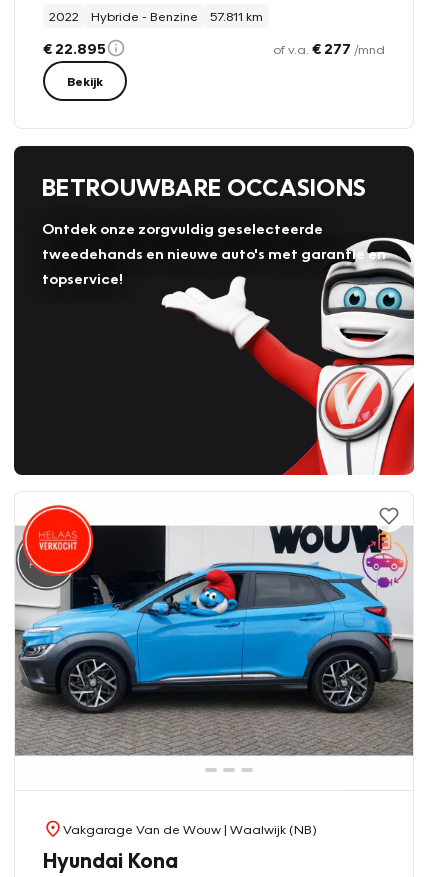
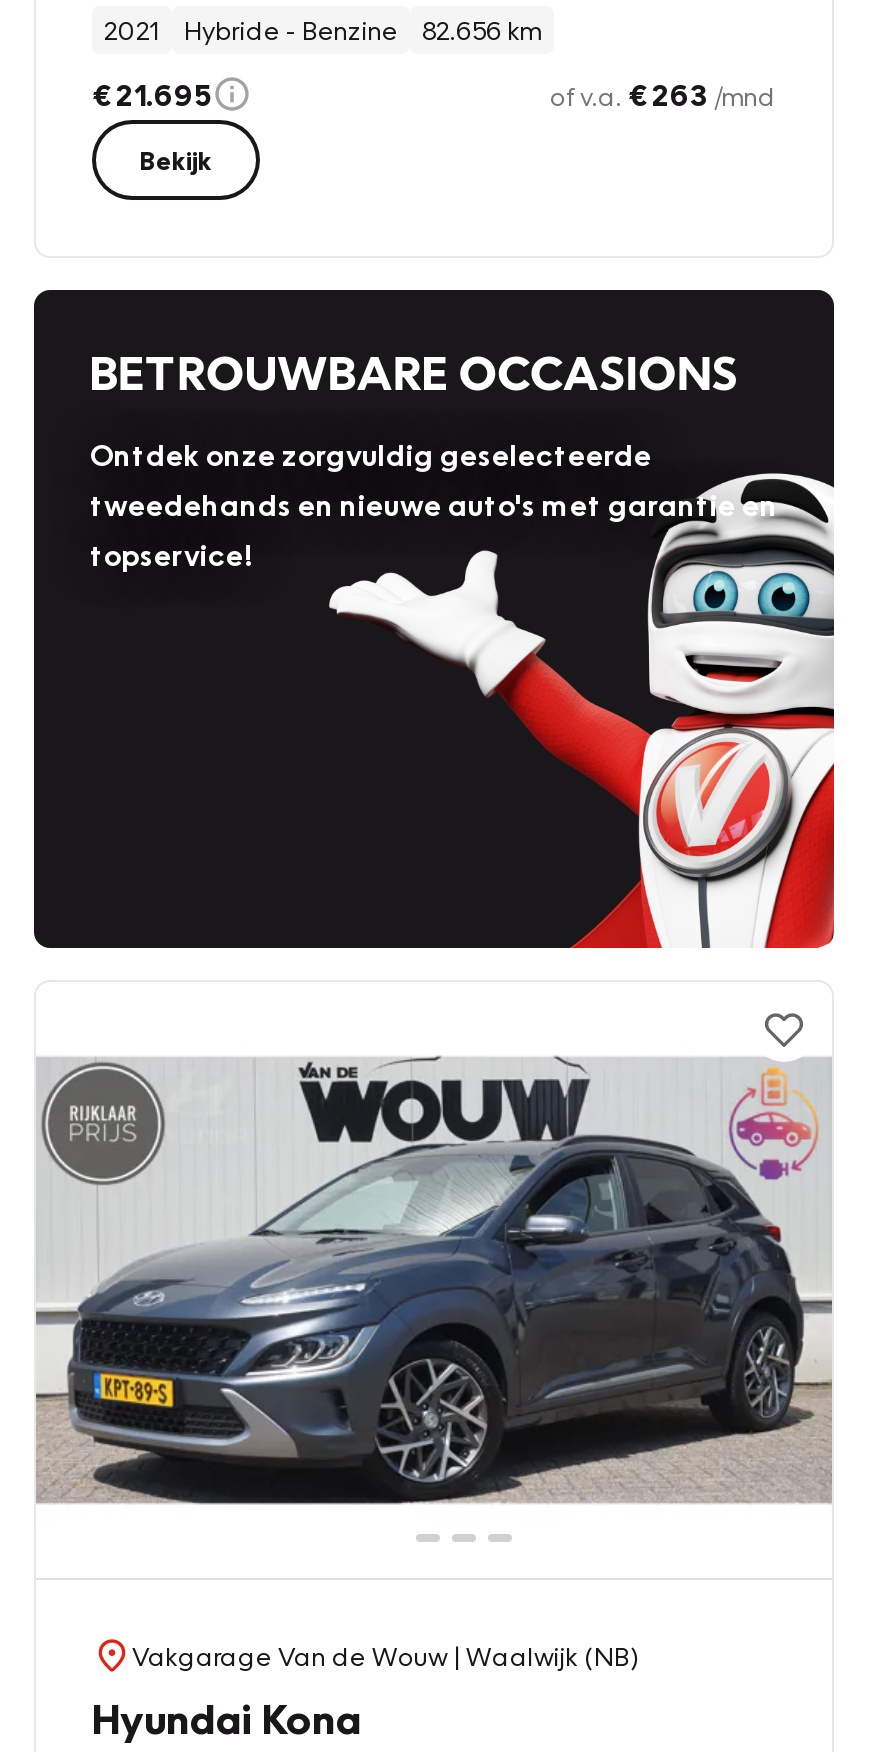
- 2022
+ 2021

- 57.811 km
+ 82.656 km

- € 22.895
+ € 21.695

- of v.a. € 277 /mnd
+ of v.a. € 263 /mnd

- [image]
+ [image]
